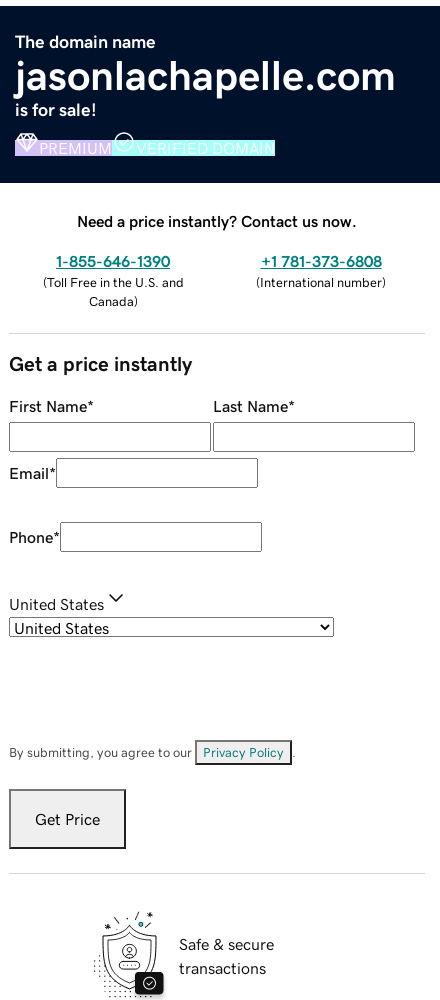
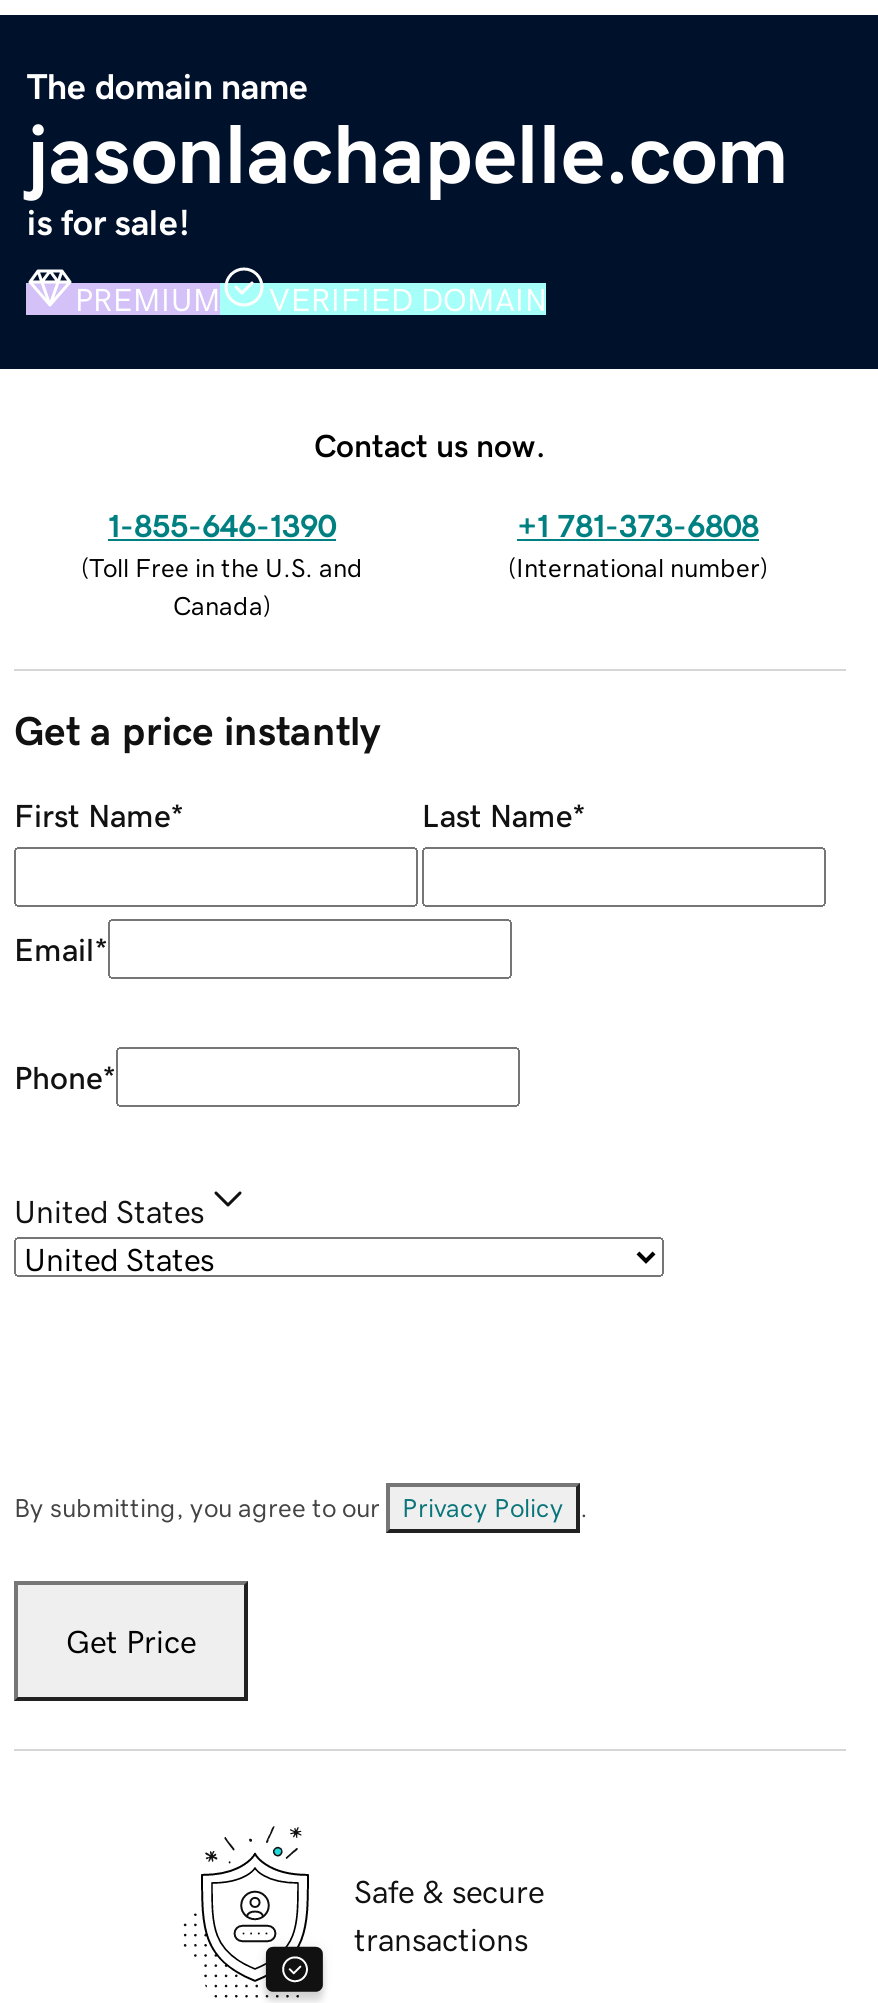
- Need a price instantly? Contact us now.
+ Contact us now.
